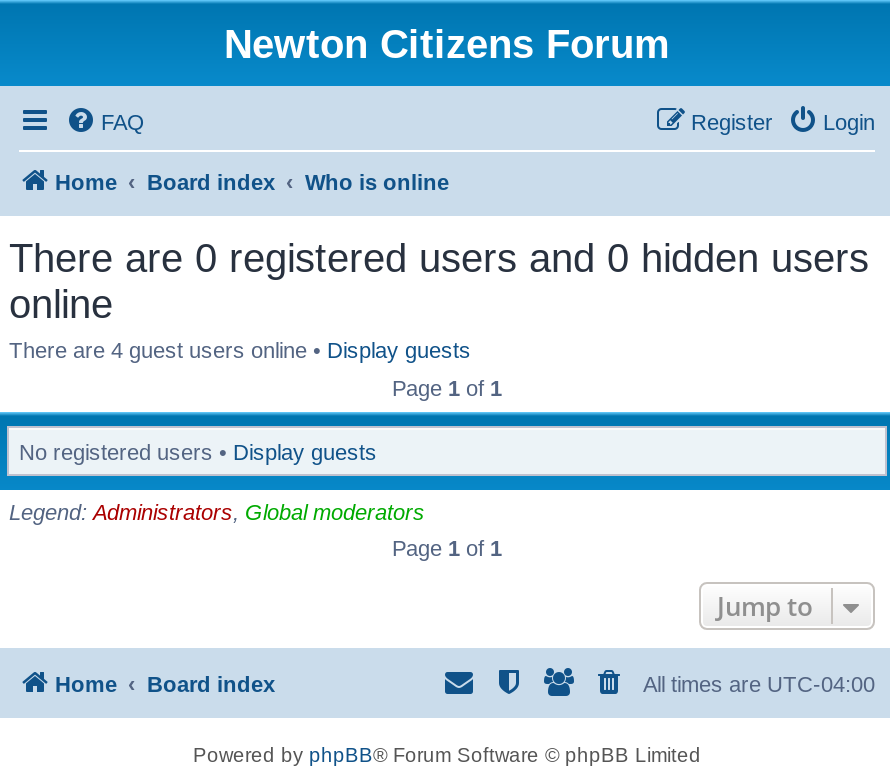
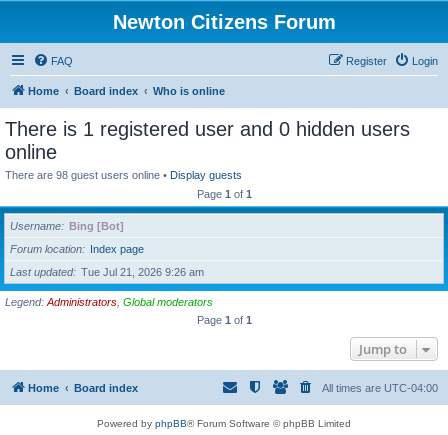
- There are 0 registered users and 0 hidden users
+ There is 1 registered user and 0 hidden users

- There are 4 guest users online • Display guests
+ There are 98 guest users online • Display guests

- No registered users • Display guests
+ Username
+ Bing [Bot]
+ Forum location
+ Index page
+ Last updated
+ Tue Jul 21, 2026 9:26 am
